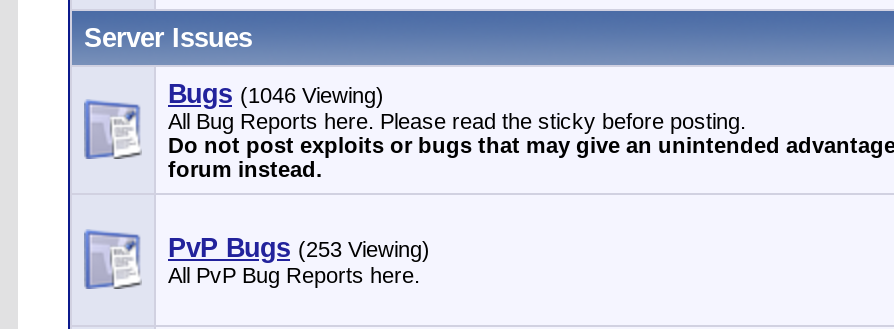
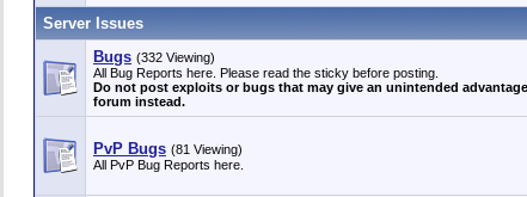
- Bugs (1046 Viewing)
+ Bugs (332 Viewing)

- PvP Bugs (253 Viewing)
+ PvP Bugs (81 Viewing)
